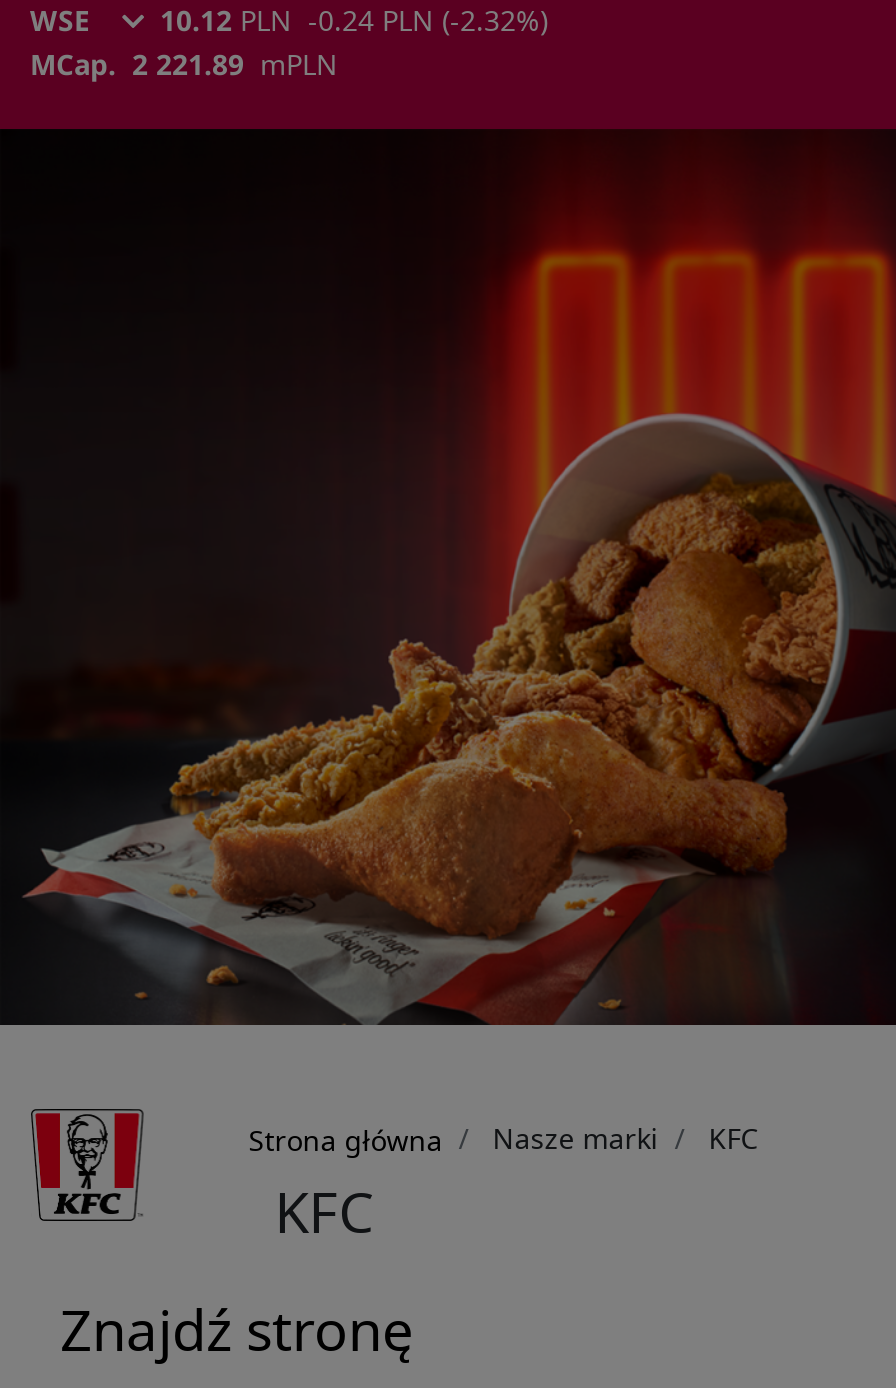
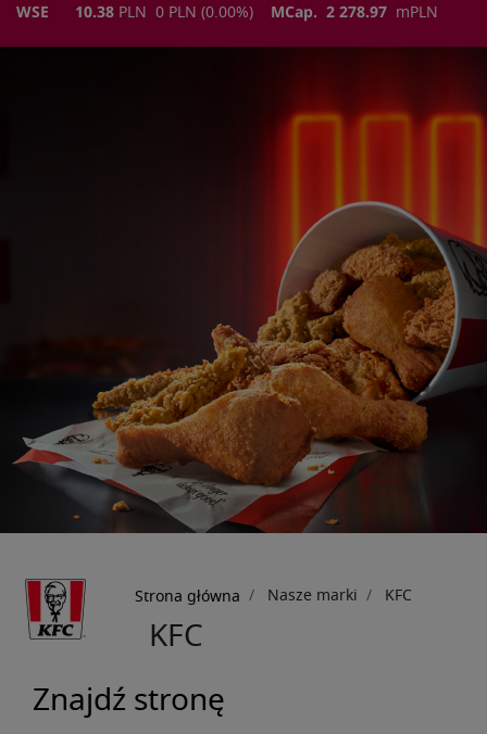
- 10.12 PLN -0.24 PLN (-2.32%)
+ 10.38 PLN 0 PLN (0.00%)

- MCap. 2 221.89 m PLN
+ MCap. 2 278.97 m PLN

- [image]
+ [image]
